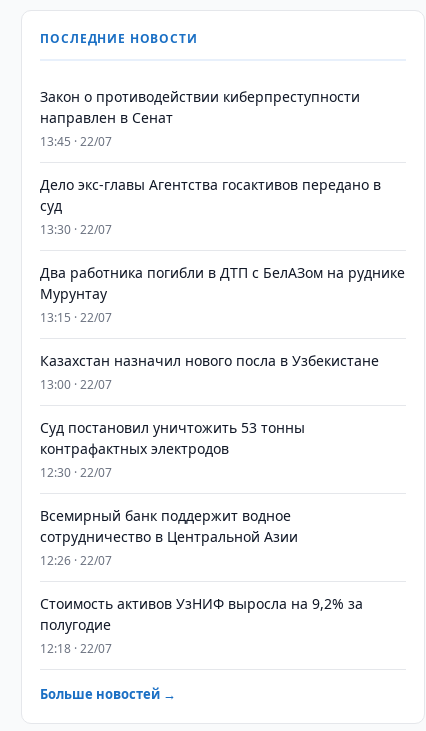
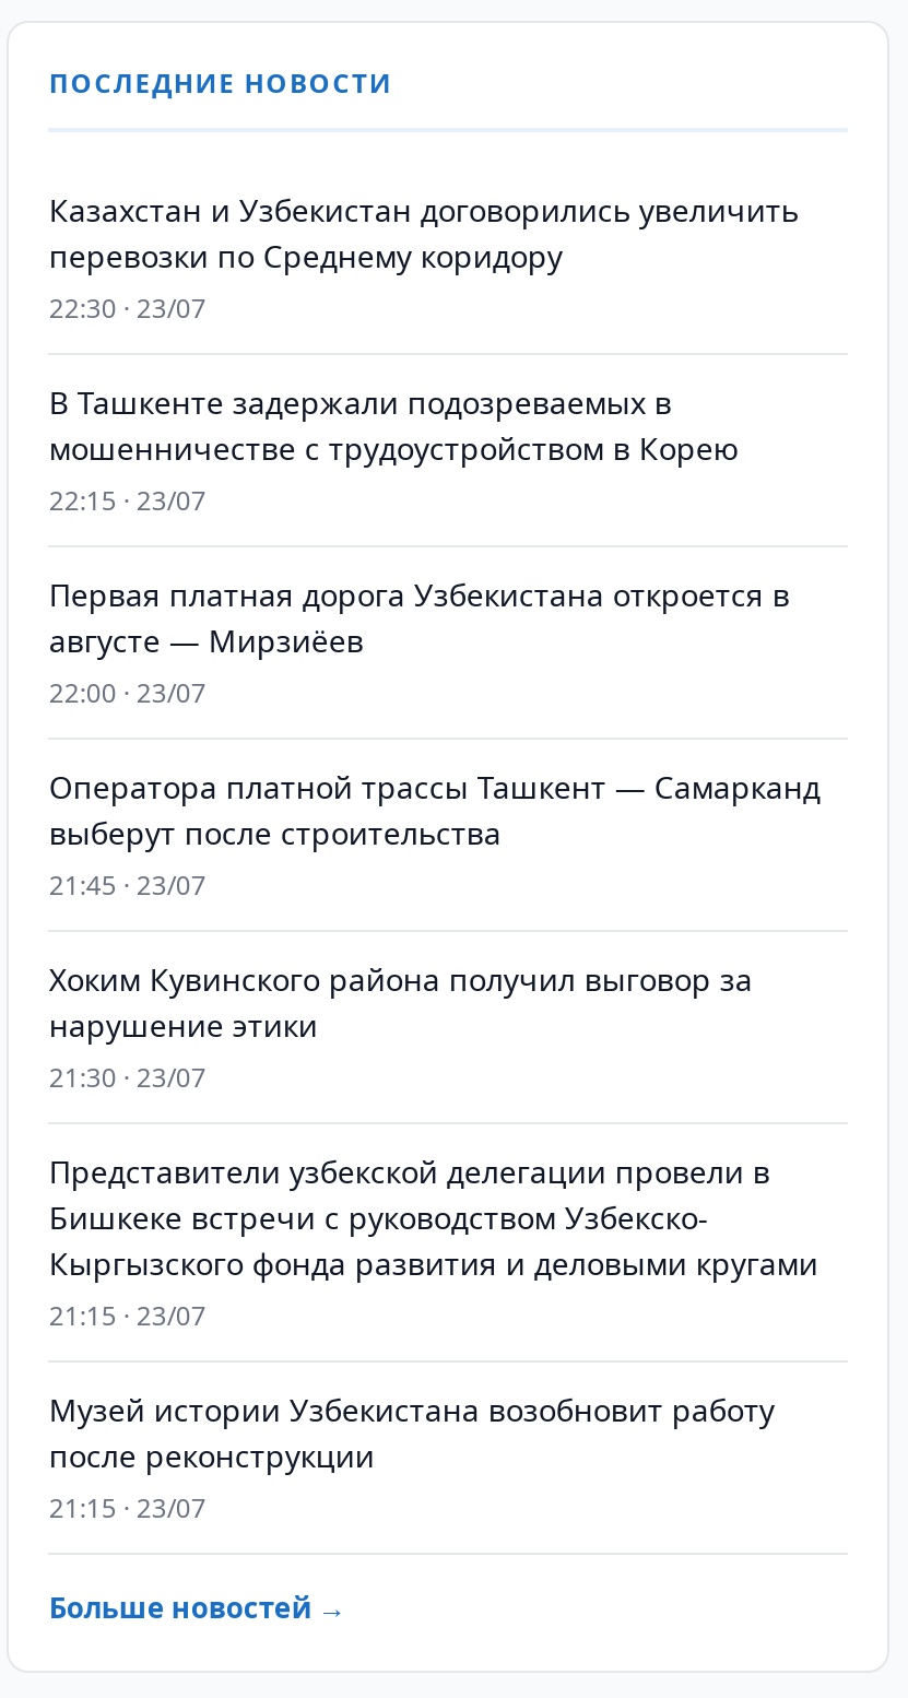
- Закон о противодействии киберпреступности
- направлен в Сенат
- 13:45 · 22/07
+ Казахстан и Узбекистан договорились увеличить
+ перевозки по Среднему коридору
+ 22:30 · 23/07

- Дело экс-главы Агентства госактивов передано в
- суд
- 13:30 · 22/07
+ В Ташкенте задержали подозреваемых в
+ мошенничестве с трудоустройством в Корею
+ 22:15 · 23/07

- Два работника погибли в ДТП с БелАЗом на руднике
- Мурунтау
- 13:15 · 22/07
+ Первая платная дорога Узбекистана откроется в
+ августе — Мирзиёев
+ 22:00 · 23/07

- Казахстан назначил нового посла в Узбекистане
- 13:00 · 22/07
+ Оператора платной трассы Ташкент — Самарканд
+ выберут после строительства
+ 21:45 · 23/07

- Суд постановил уничтожить 53 тонны
- контрафактных электродов
- 12:30 · 22/07
+ Хоким Кувинского района получил выговор за
+ нарушение этики
+ 21:30 · 23/07

- Всемирный банк поддержит водное
- сотрудничество в Центральной Азии
- 12:26 · 22/07
+ Представители узбекской делегации провели в
+ Бишкеке встречи с руководством Узбекско-
+ Кыргызского фонда развития и деловыми кругами
+ 21:15 · 23/07

- Стоимость активов УзНИФ выросла на 9,2% за
- полугодие
- 12:18 · 22/07
+ Музей истории Узбекистана возобновит работу
+ после реконструкции
+ 21:15 · 23/07
